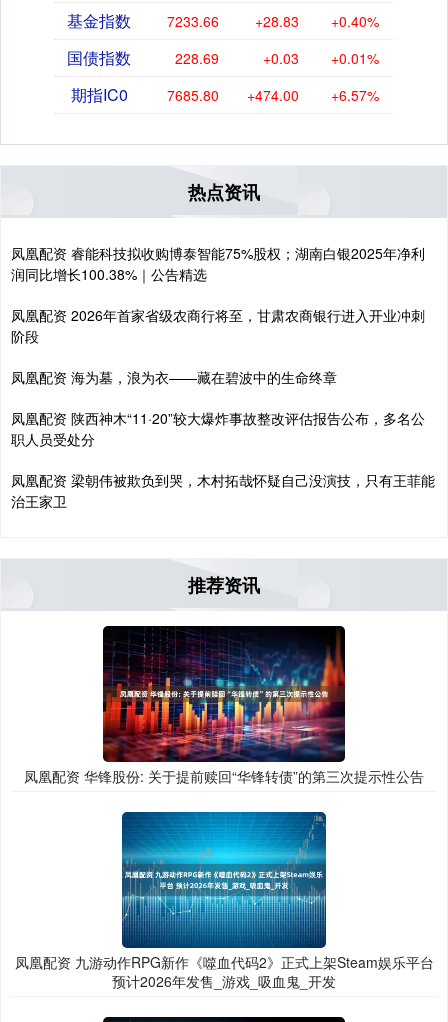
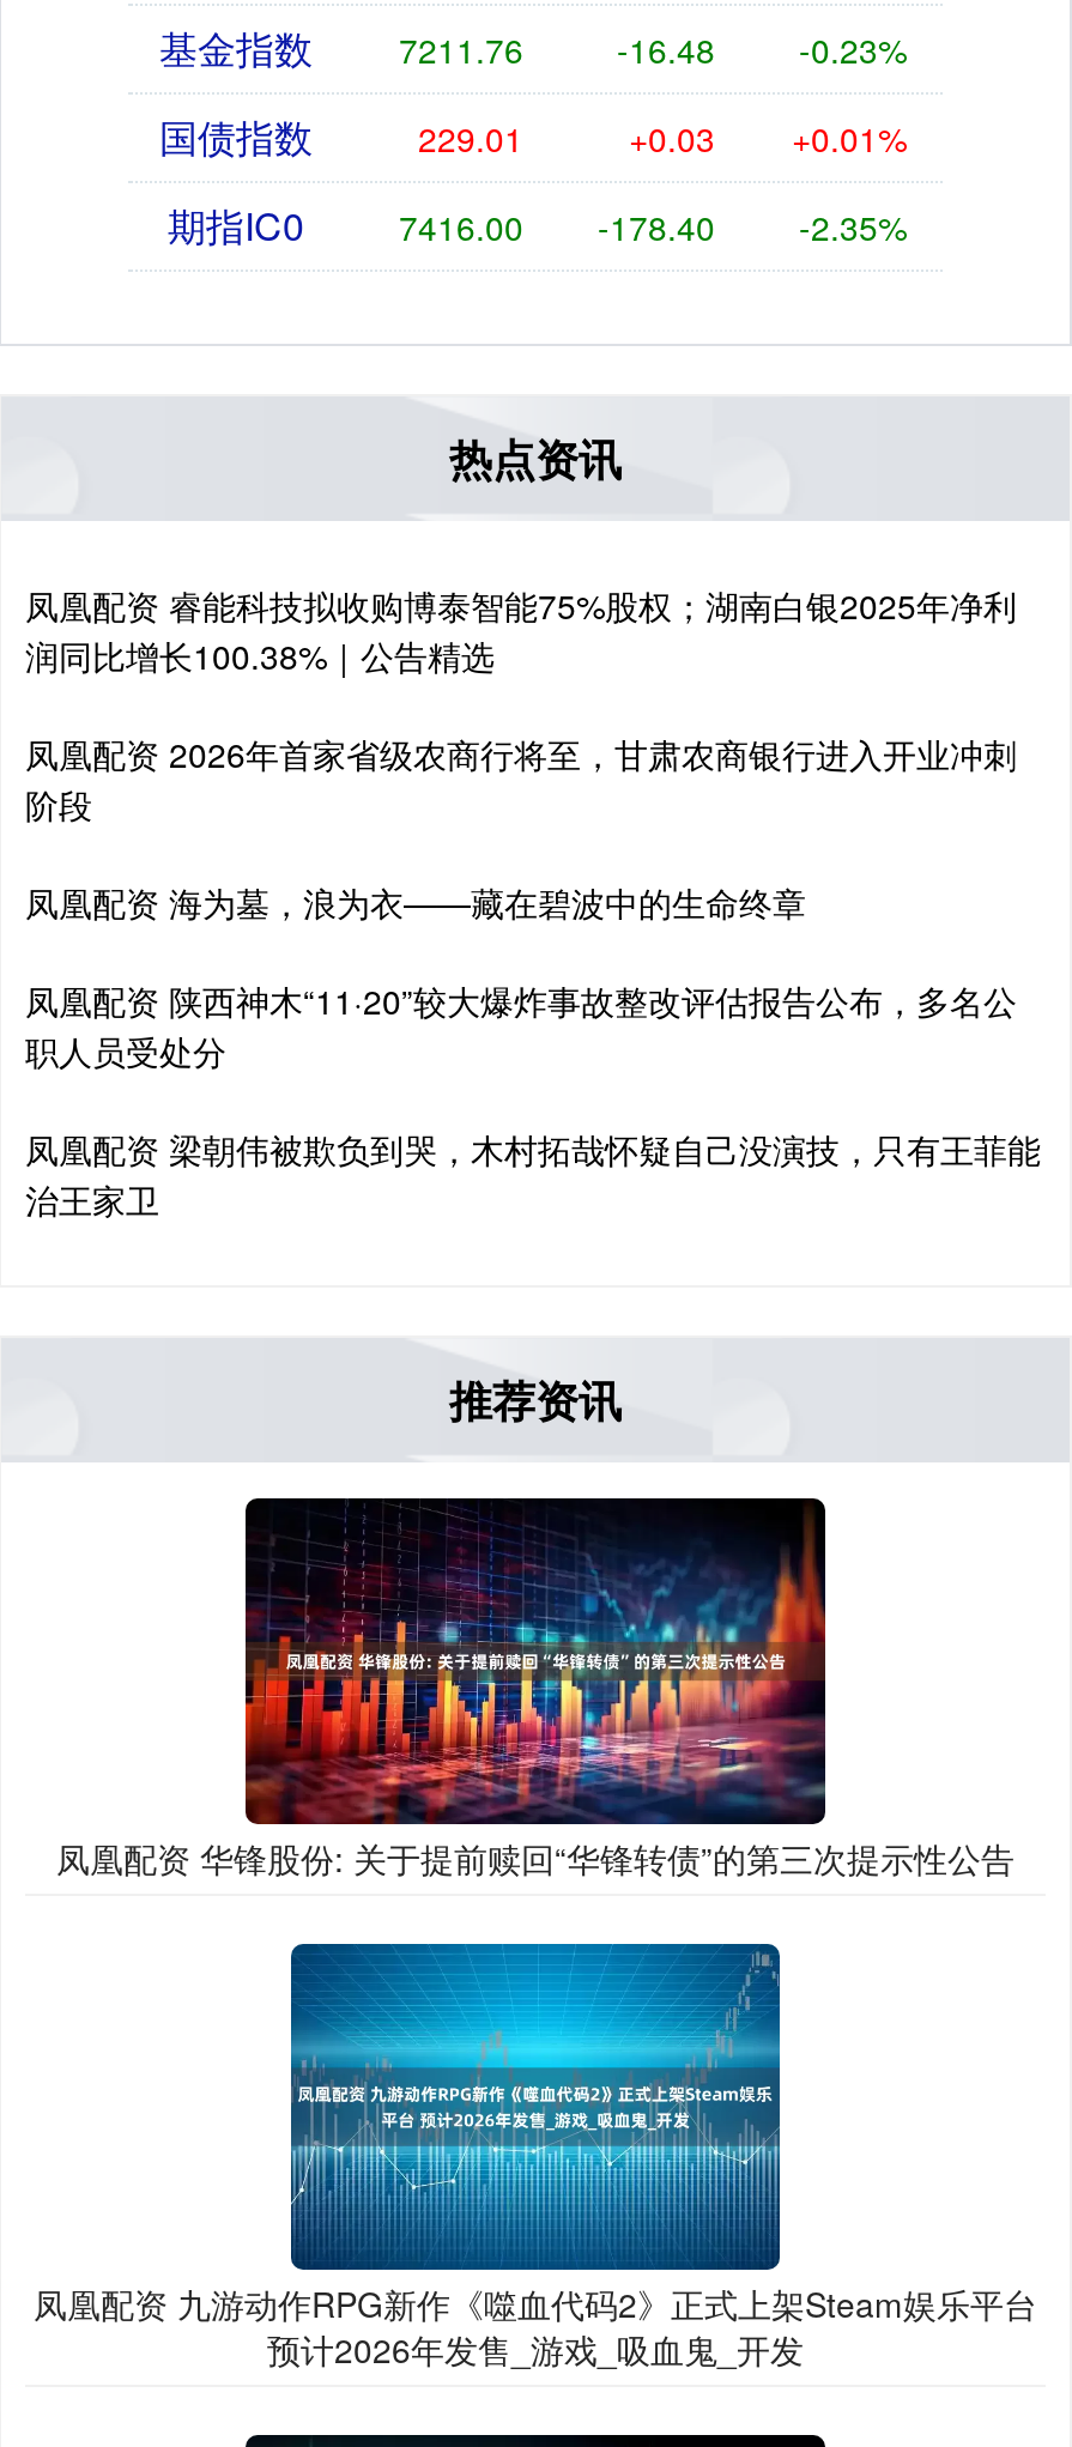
- 7233.66
+ 7211.76

- +28.83
+ -16.48

- +0.40%
+ -0.23%

- 228.69
+ 229.01

- 7685.80
+ 7416.00

- +474.00
+ -178.40

- +6.57%
+ -2.35%
